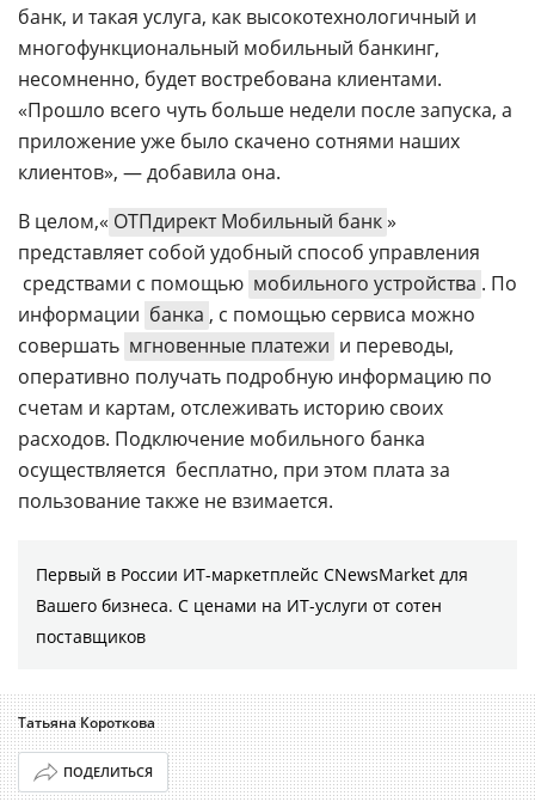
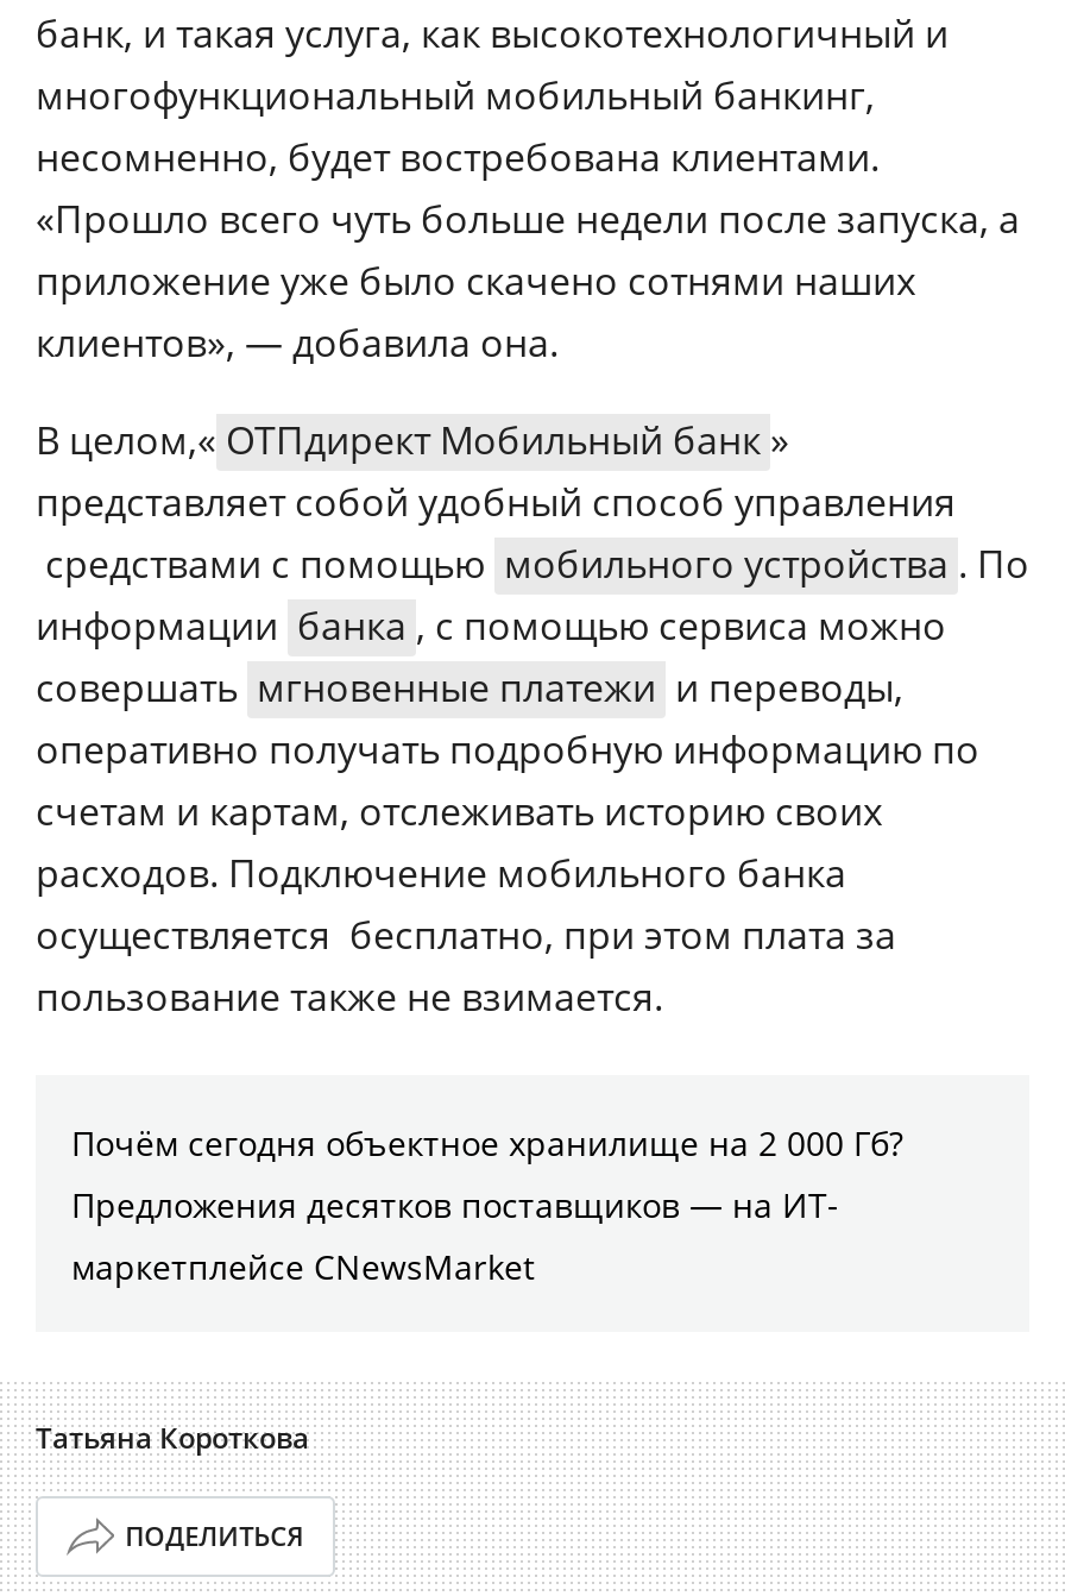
- Первый в России ИТ-маркетплейс CNewsMarket для
- Вашего бизнеса. С ценами на ИТ-услуги от сотен
- поставщиков
+ Почём сегодня объектное хранилище на 2 000 Гб?
+ Предложения десятков поставщиков ― на ИТ-
+ маркетплейсе CNewsMarket
